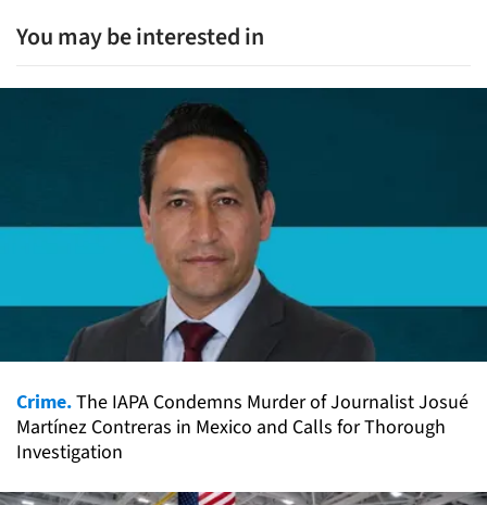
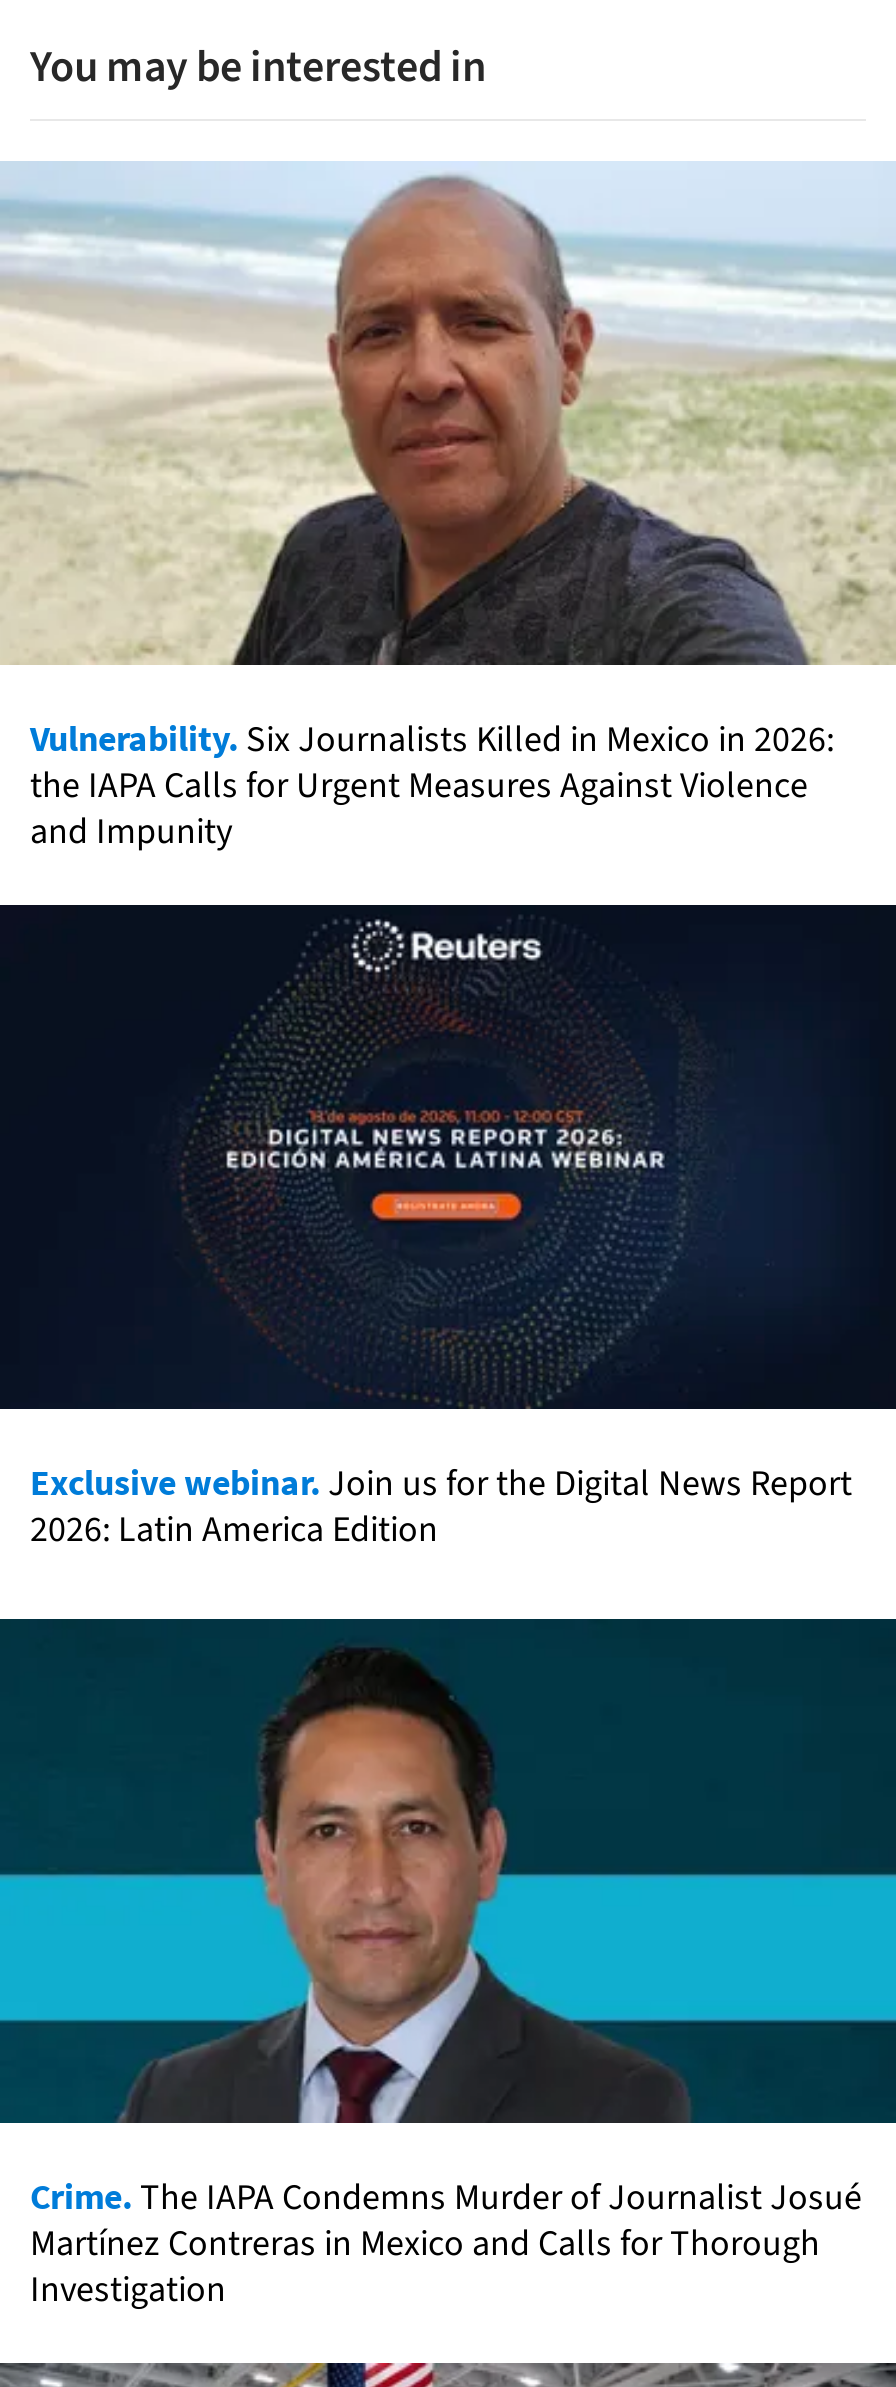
+ [image]
+ Vulnerability. Six Journalists Killed in Mexico in 2026:
+ the IAPA Calls for Urgent Measures Against Violence
+ and Impunity

+ [image]
+ Exclusive webinar. Join us for the Digital News Report
+ 2026: Latin America Edition
